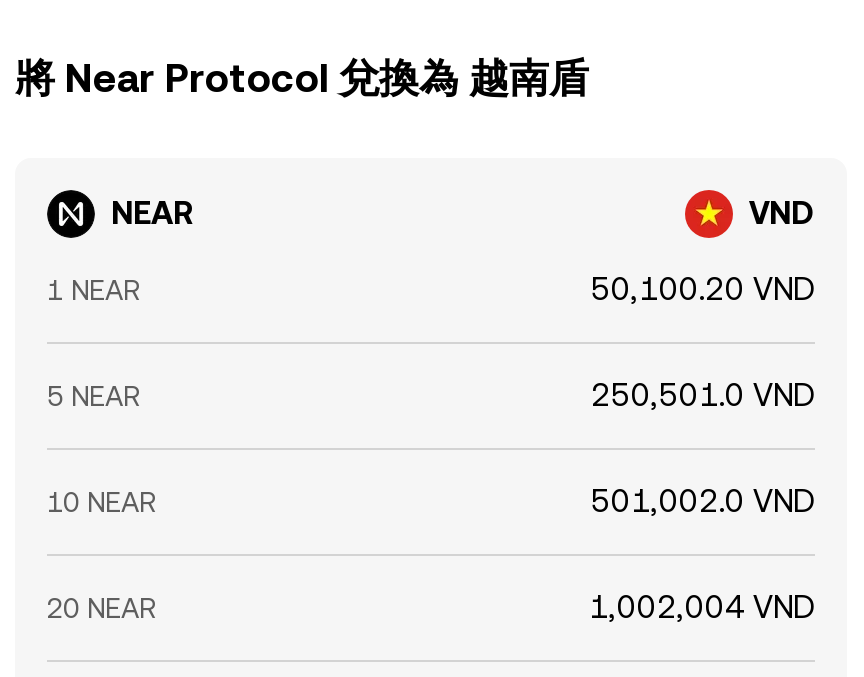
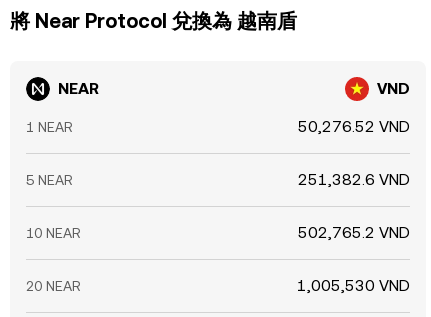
- 50,100.20 VND
+ 50,276.52 VND

- 250,501.0 VND
+ 251,382.6 VND

- 501,002.0 VND
+ 502,765.2 VND

- 1,002,004 VND
+ 1,005,530 VND
